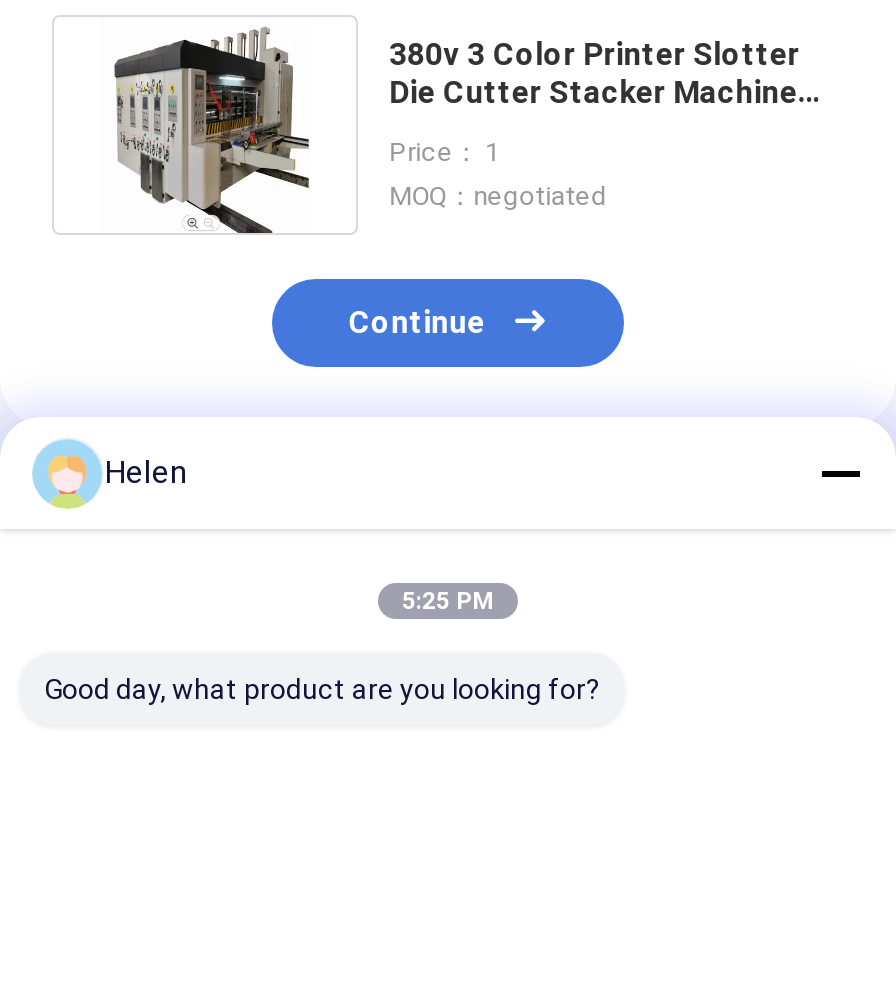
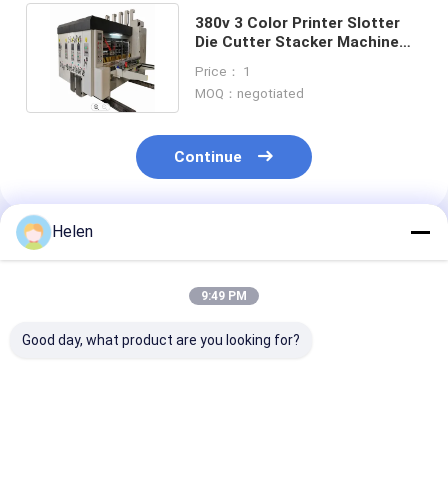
- 5:25 PM
+ 9:49 PM
